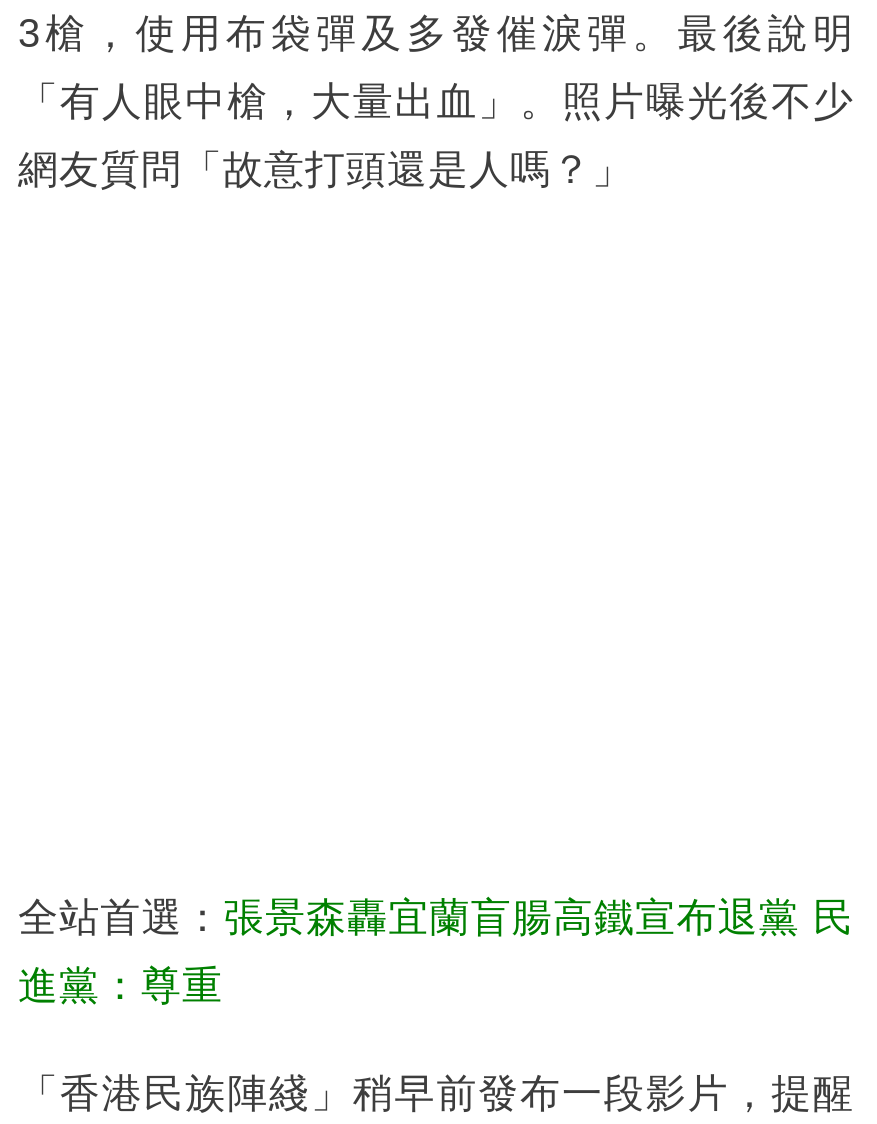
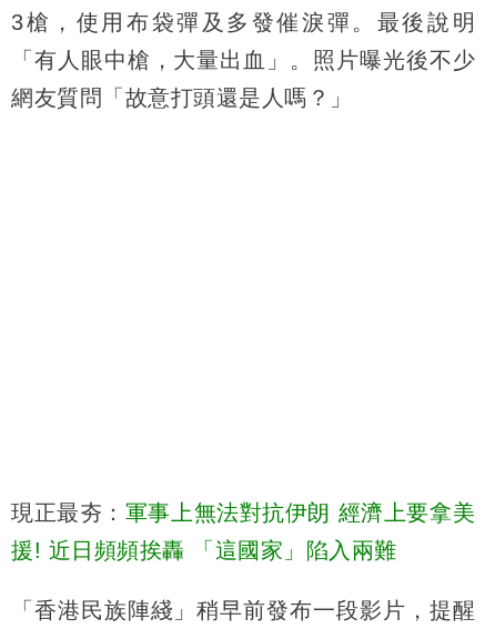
- 全站首選：張景森轟宜蘭盲腸高鐵宣布退黨 民
+ 現正最夯：軍事上無法對抗伊朗 經濟上要拿美

- 進黨：尊重
+ 援! 近日頻頻挨轟 「這國家」陷入兩難
